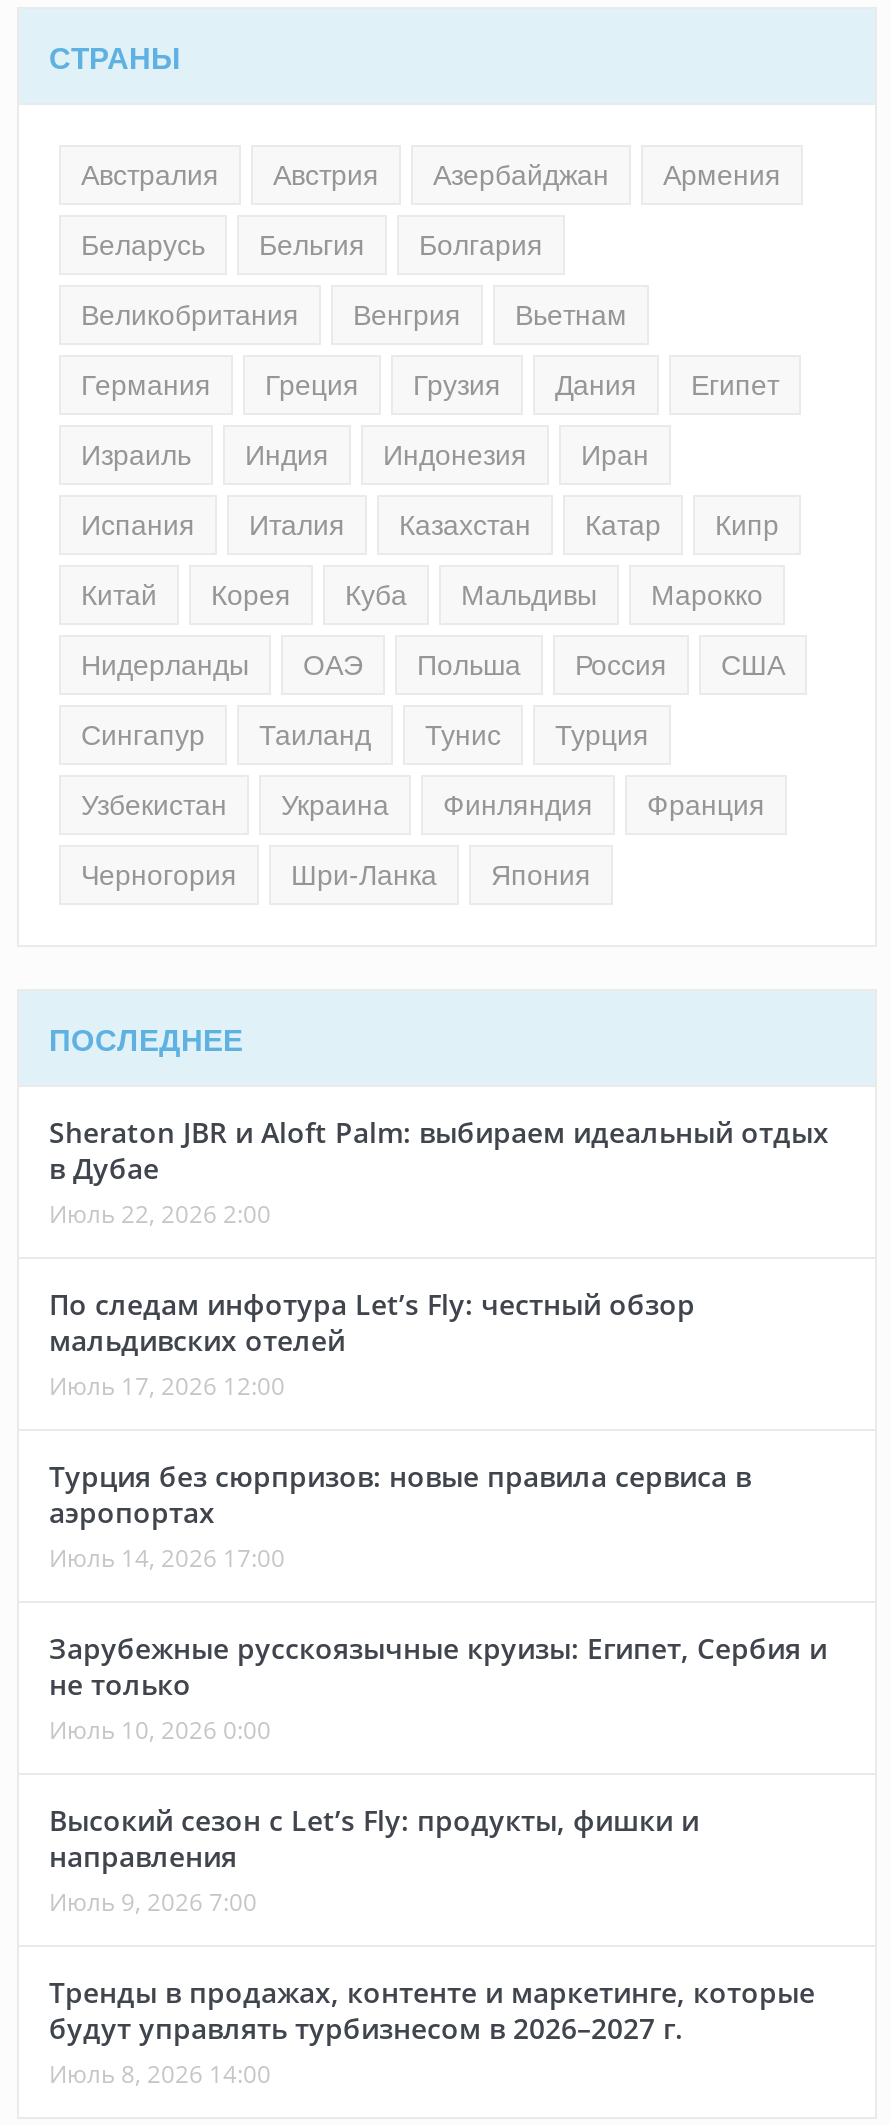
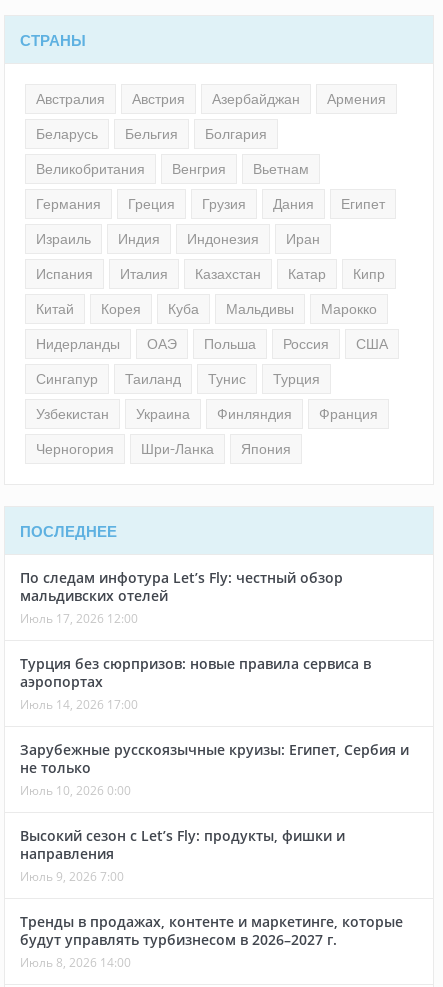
- Sheraton JBR и Aloft Palm: выбираем идеальный отдых
- в Дубае
- Июль 22, 2026 2:00
